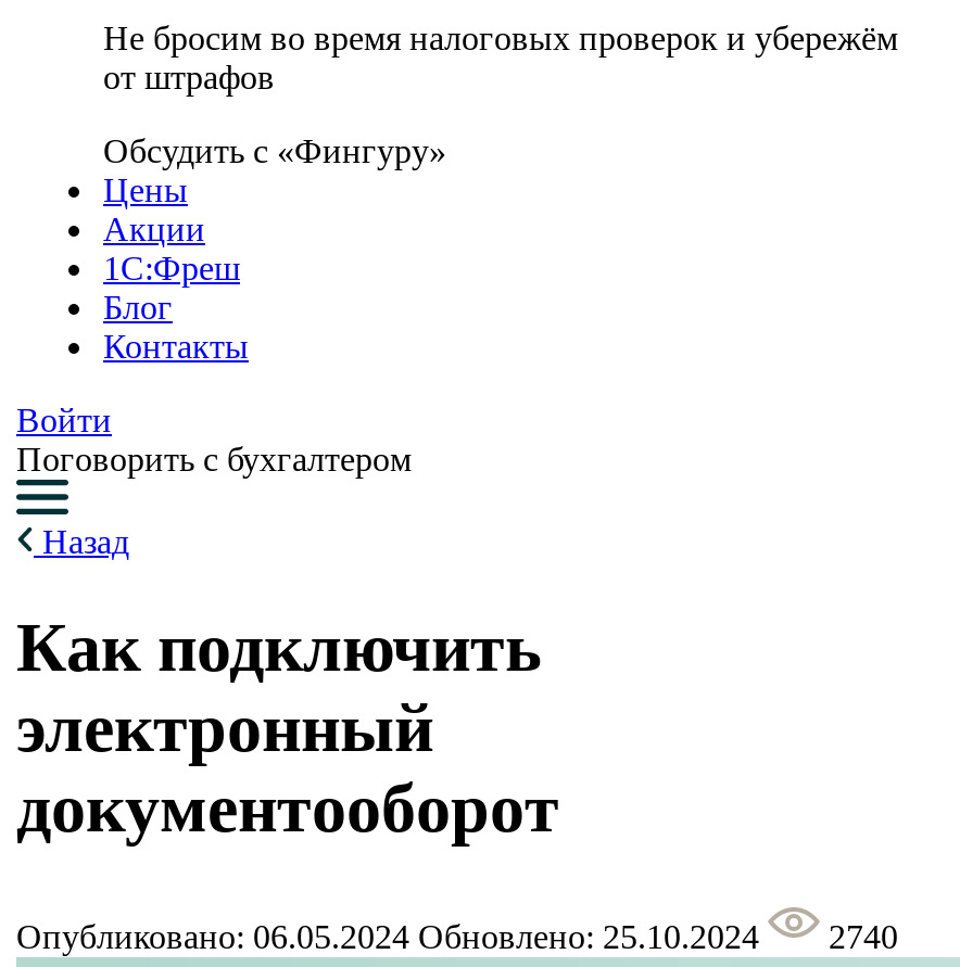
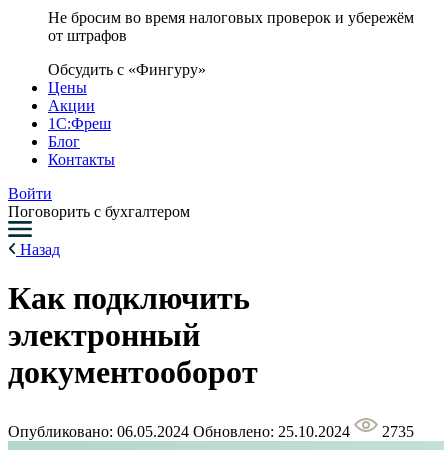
- Опубликовано: 06.05.2024 Обновлено: 25.10.2024 2740
+ Опубликовано: 06.05.2024 Обновлено: 25.10.2024 2735
